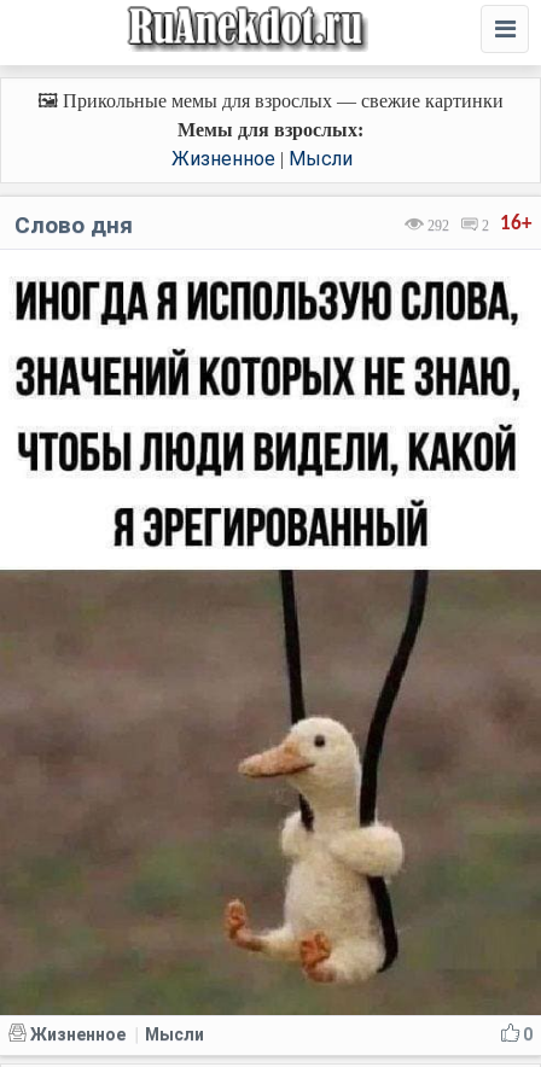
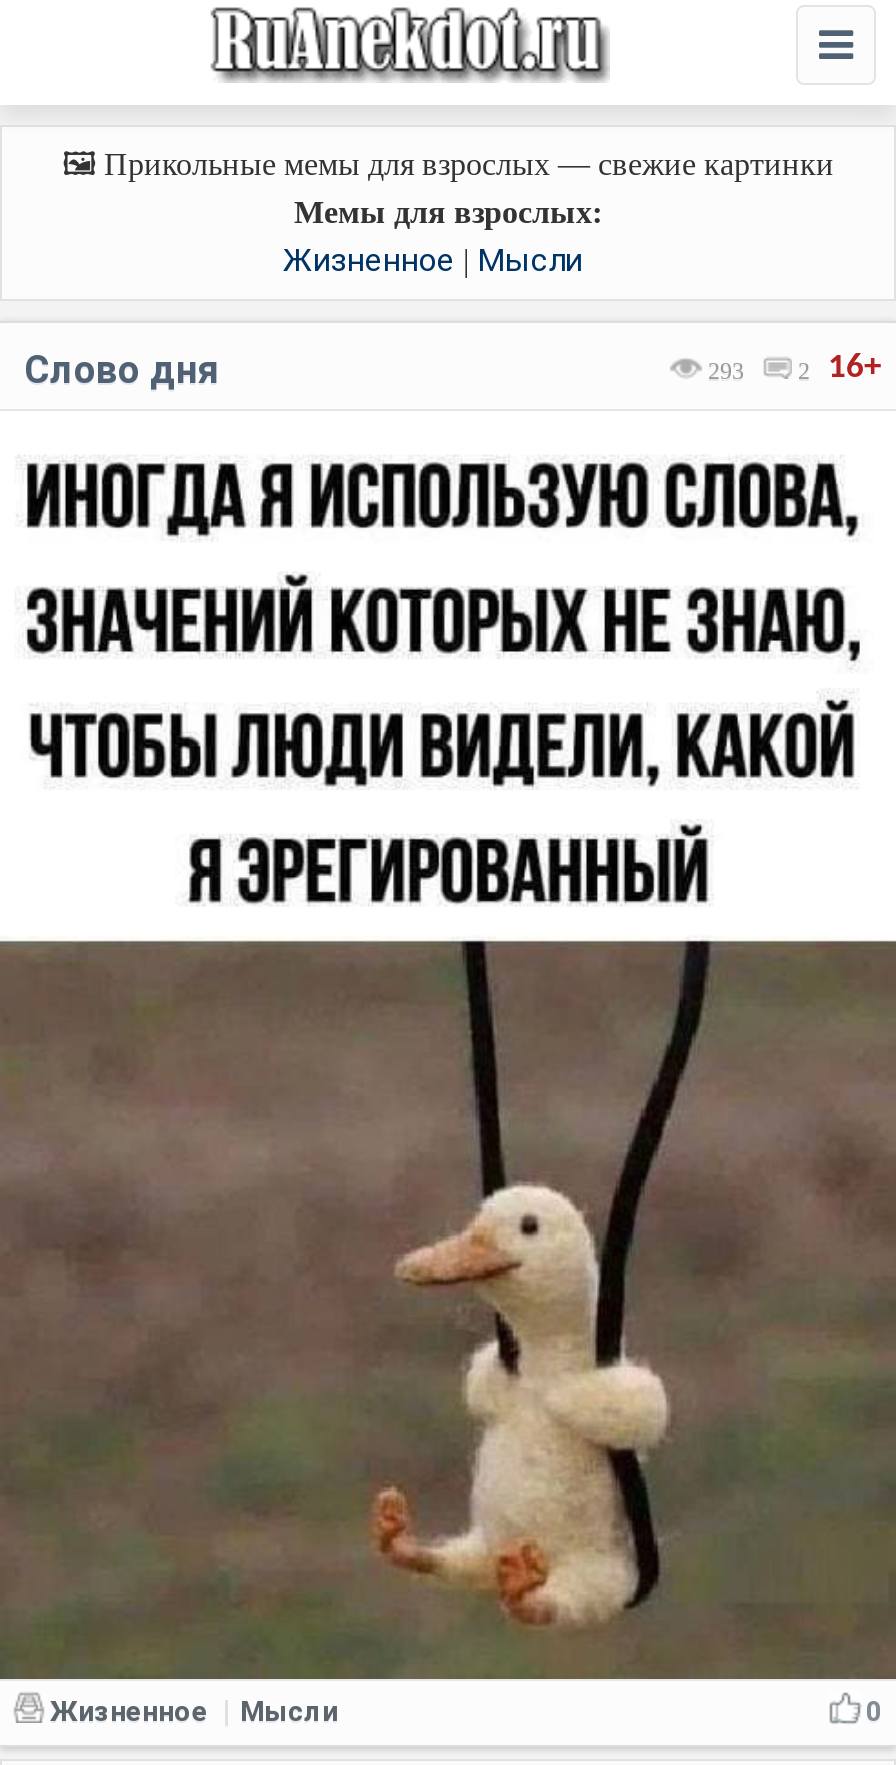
- 292 2 16+
+ 293 2 16+
